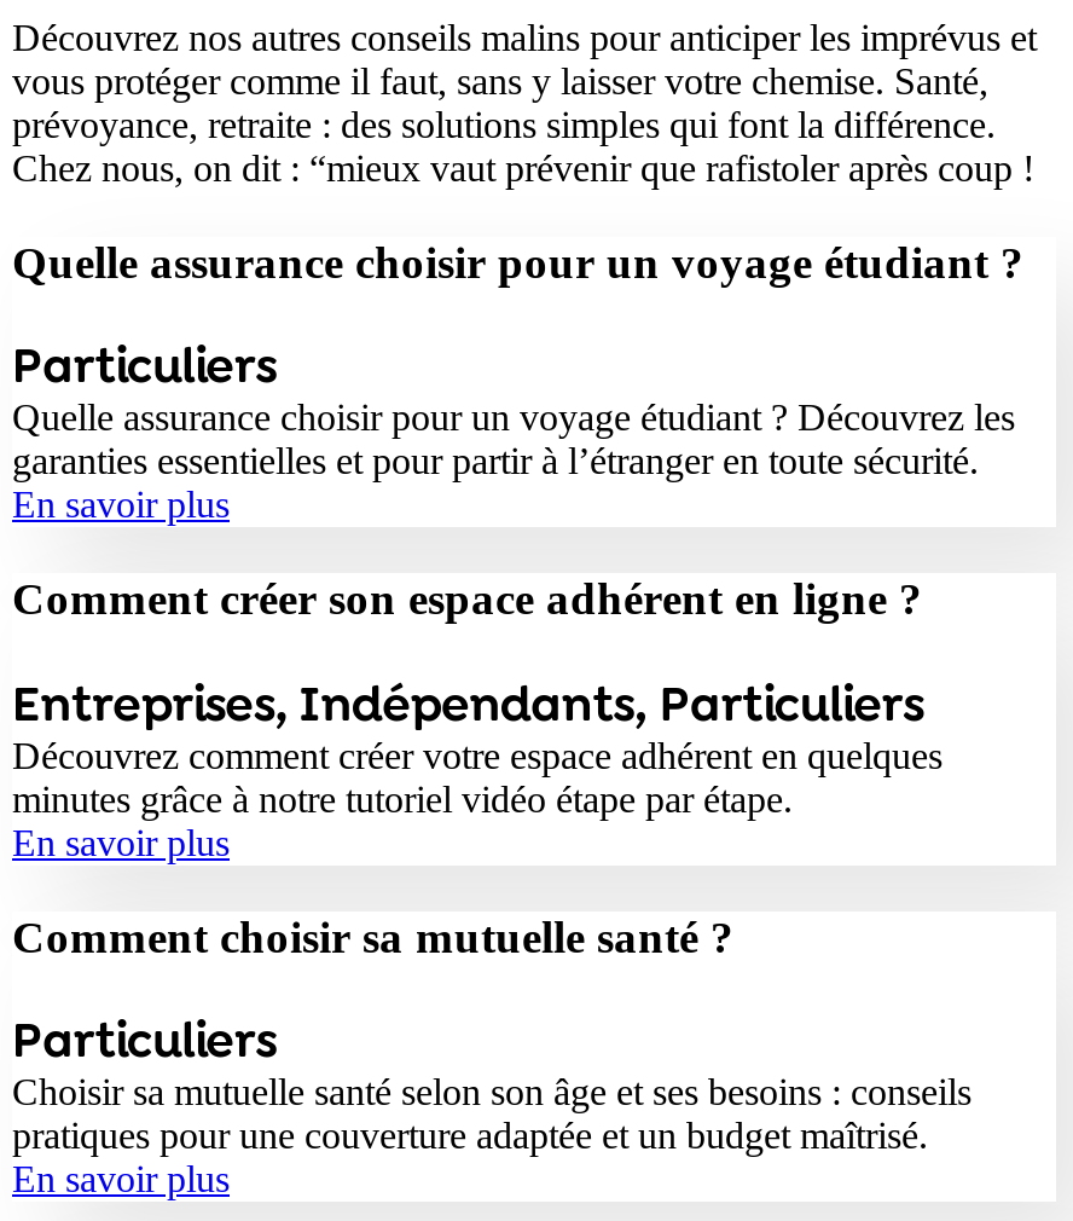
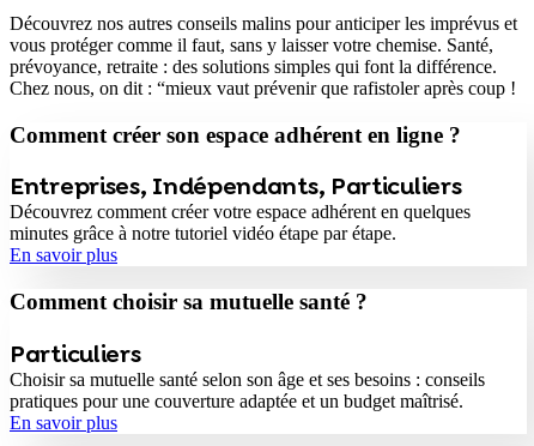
- Quelle assurance choisir pour un voyage étudiant ?
- Particuliers
- Quelle assurance choisir pour un voyage étudiant ? Découvrez les
- garanties essentielles et pour partir à l’étranger en toute sécurité.
- En savoir plus
